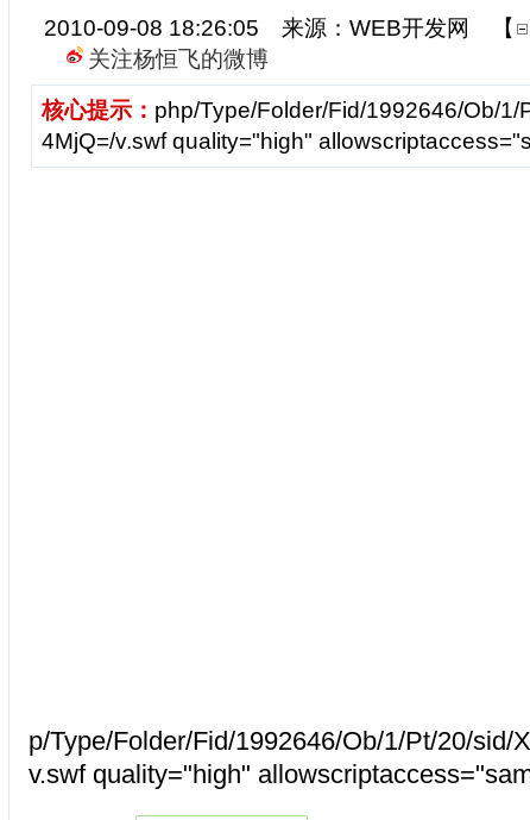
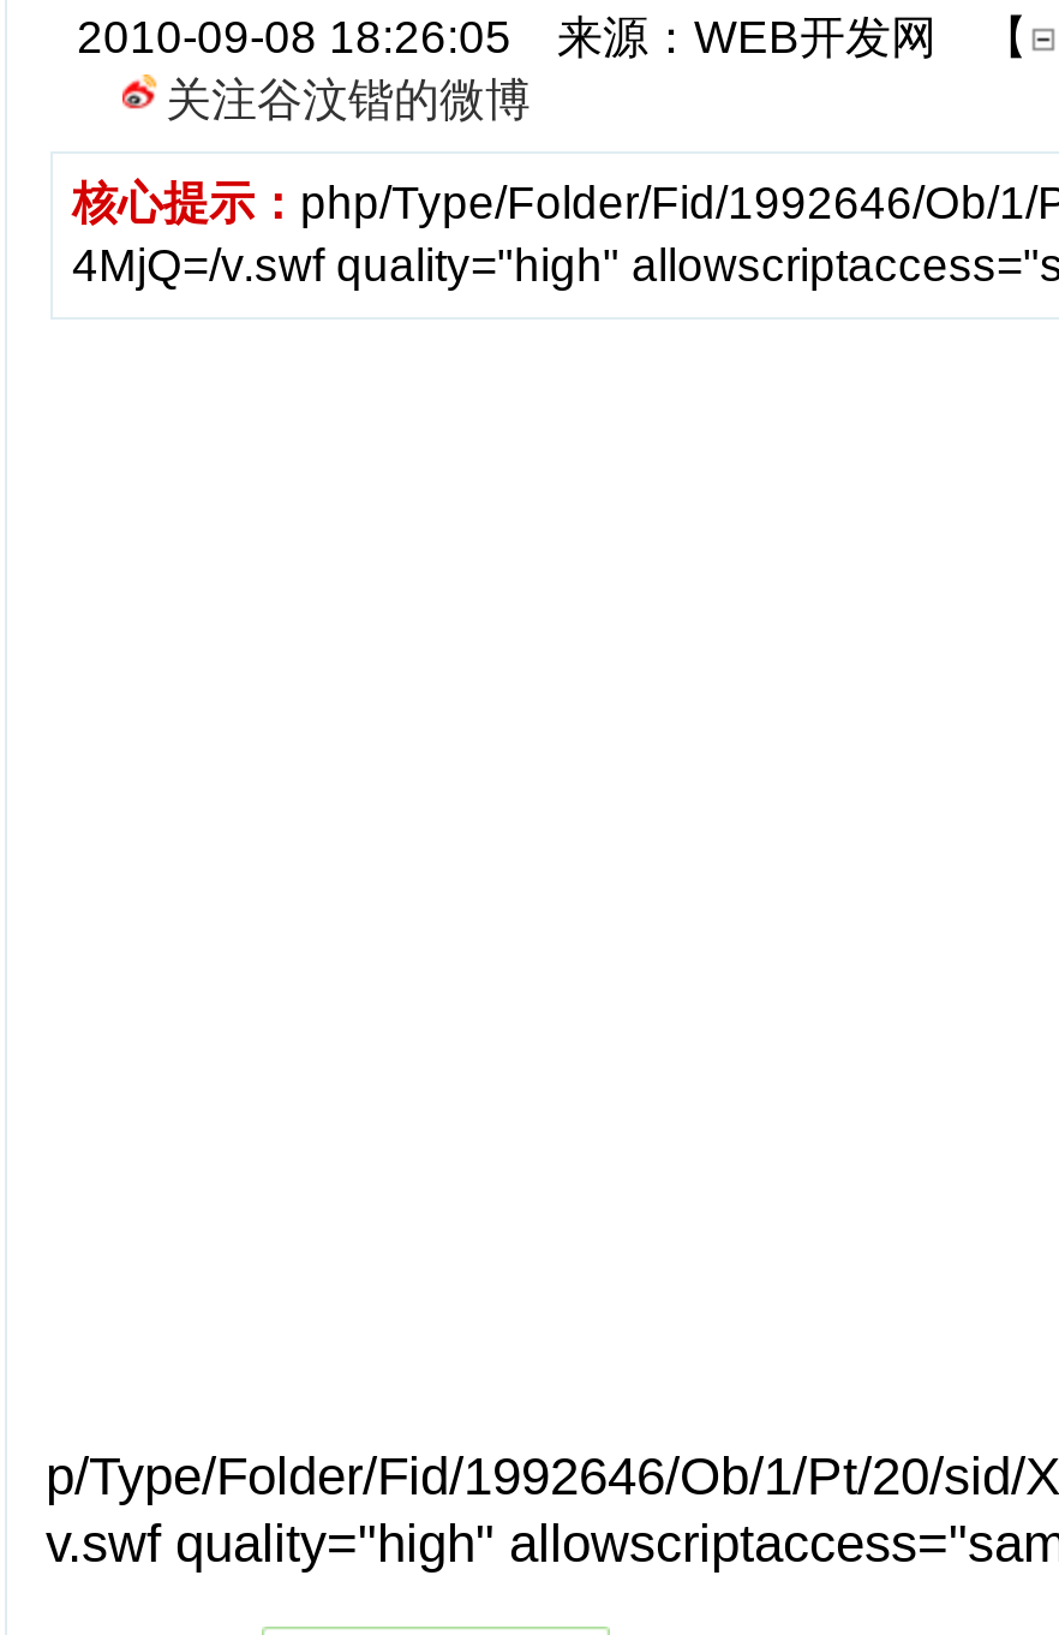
- 关注杨恒飞的微博
+ 关注谷汶锴的微博
